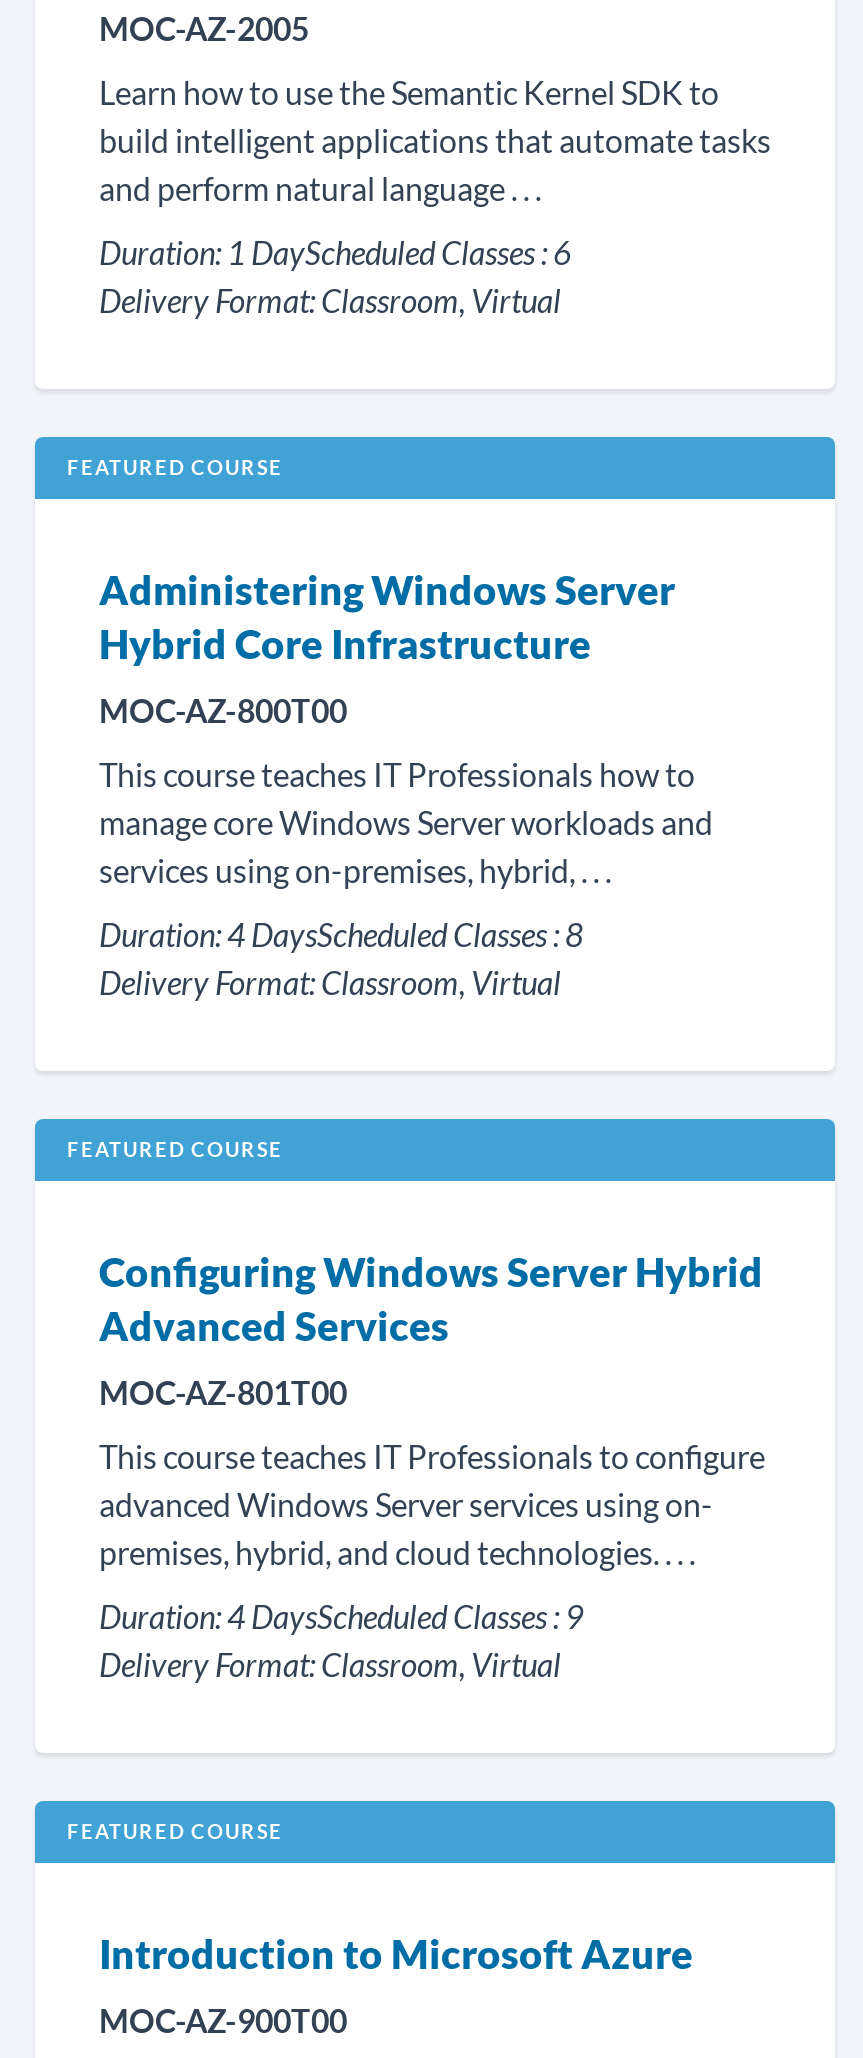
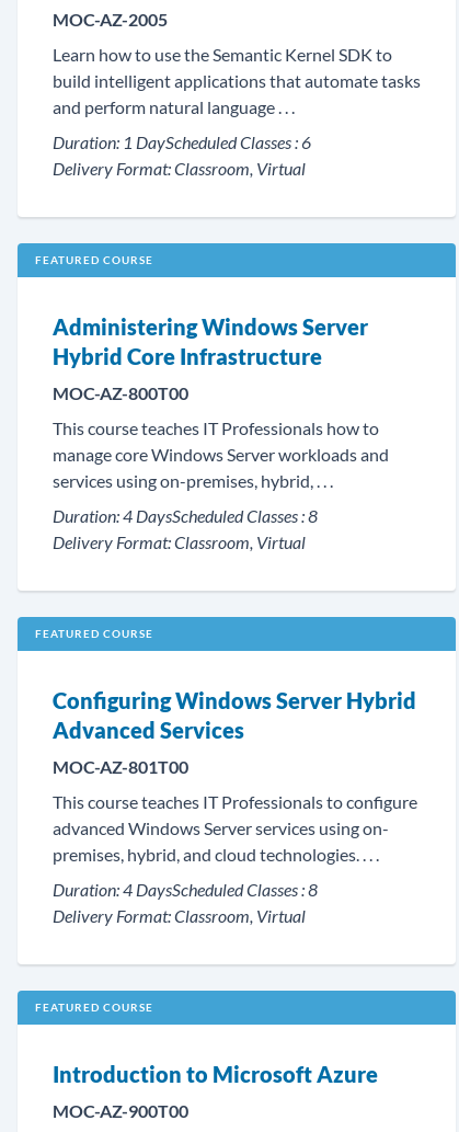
- Duration: 4 DaysScheduled Classes : 9
+ Duration: 4 DaysScheduled Classes : 8
